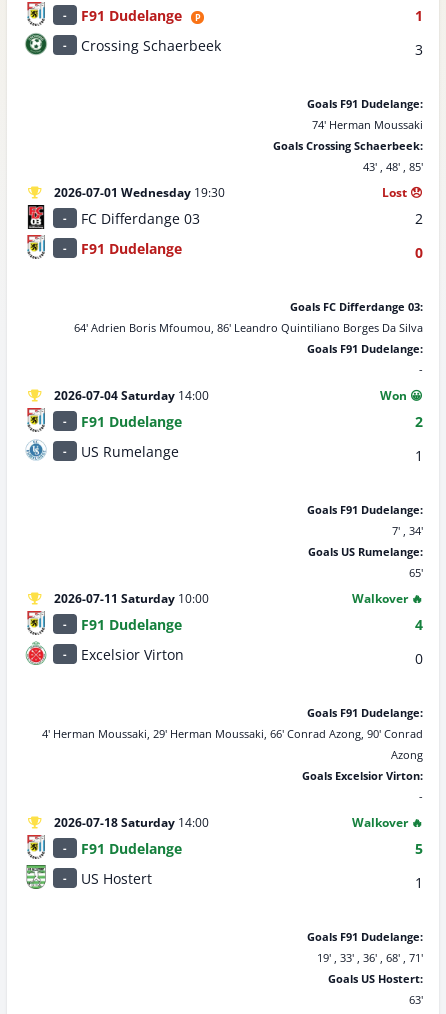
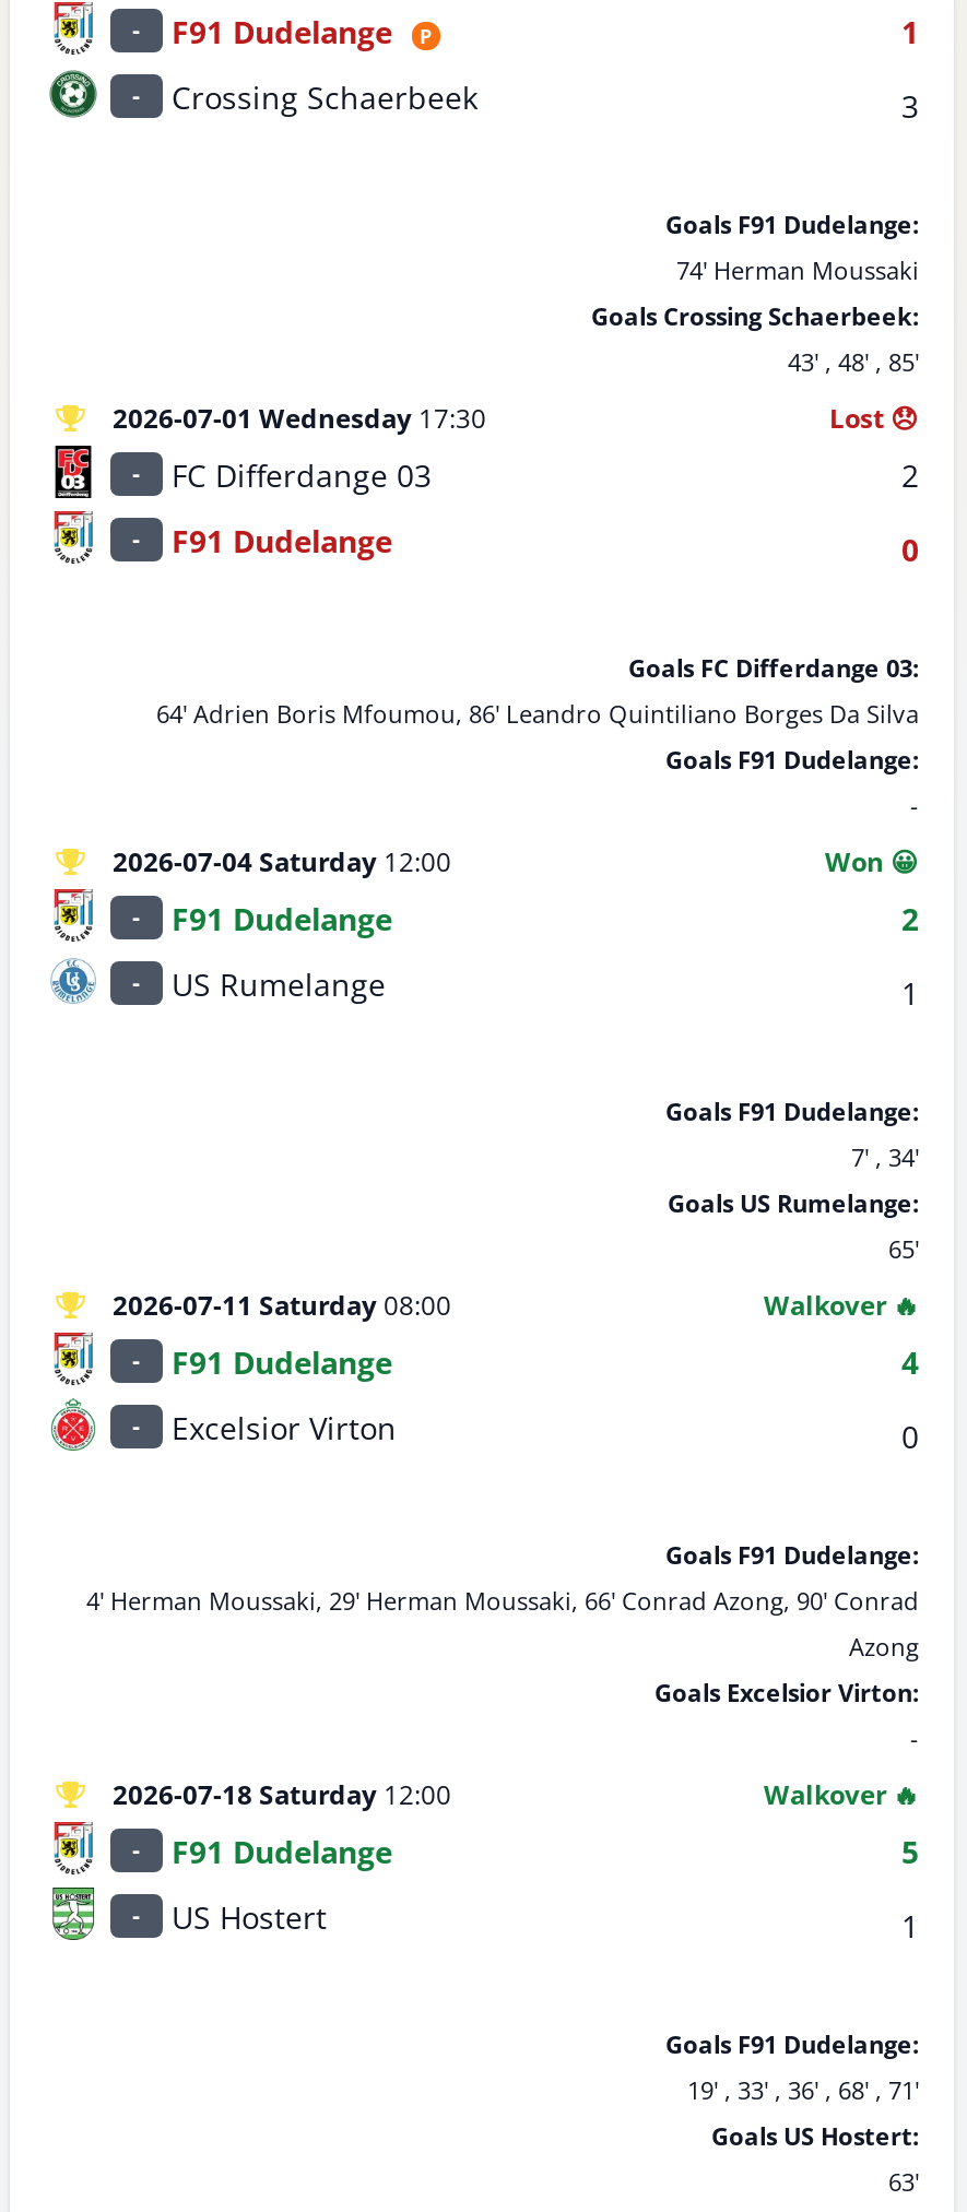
- 2026-07-01 Wednesday 19:30
+ 2026-07-01 Wednesday 17:30

- 2026-07-04 Saturday 14:00
+ 2026-07-04 Saturday 12:00

- 2026-07-11 Saturday 10:00
+ 2026-07-11 Saturday 08:00

- 2026-07-18 Saturday 14:00
+ 2026-07-18 Saturday 12:00
